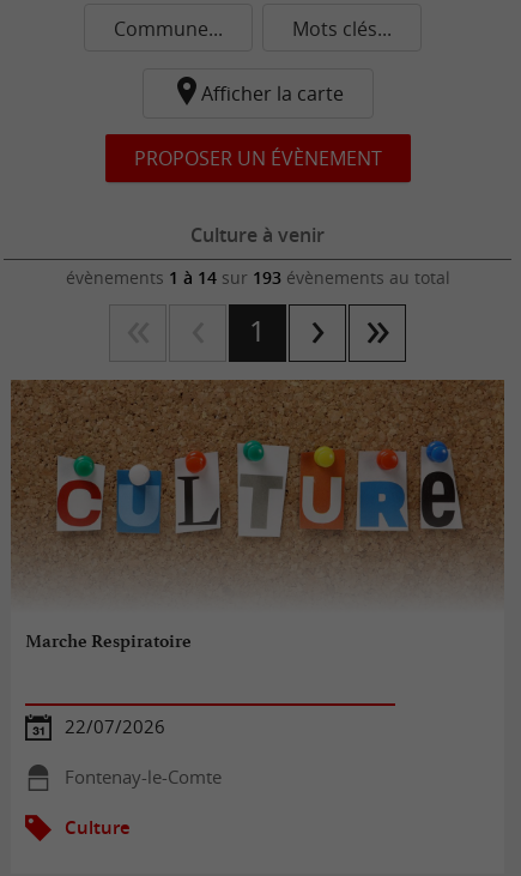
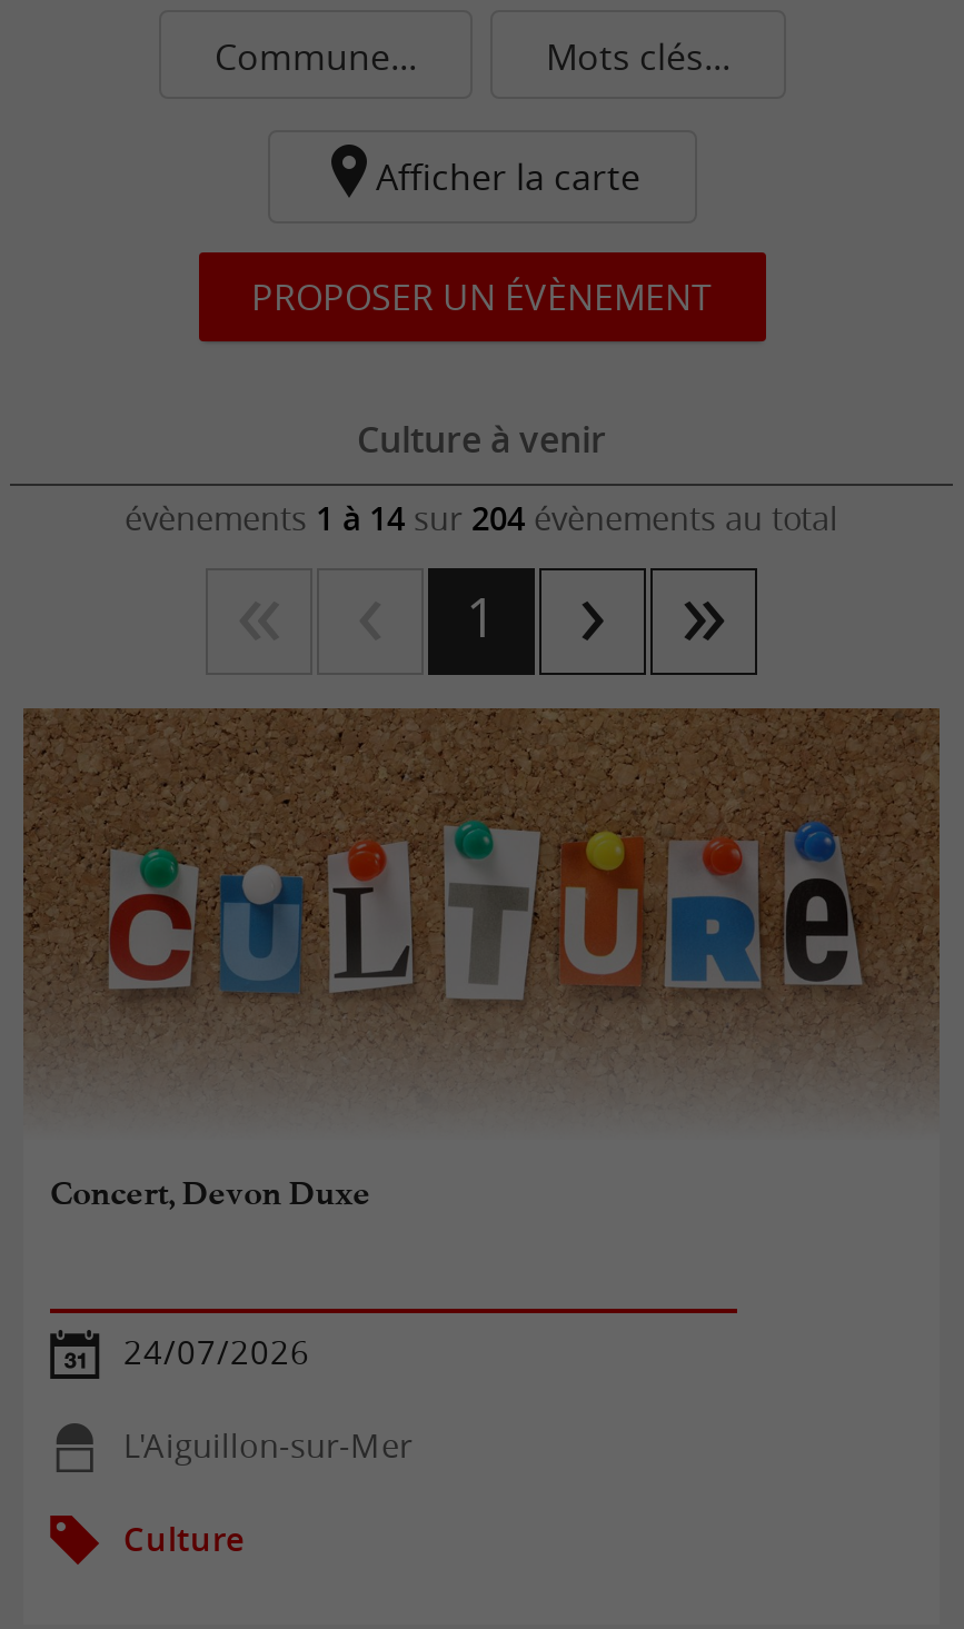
- évènements 1 à 14 sur 193 évènements au total
+ évènements 1 à 14 sur 204 évènements au total

- Marche Respiratoire
+ Concert, Devon Duxe

- 22/07/2026
+ 24/07/2026

- Fontenay-le-Comte
+ L'Aiguillon-sur-Mer
